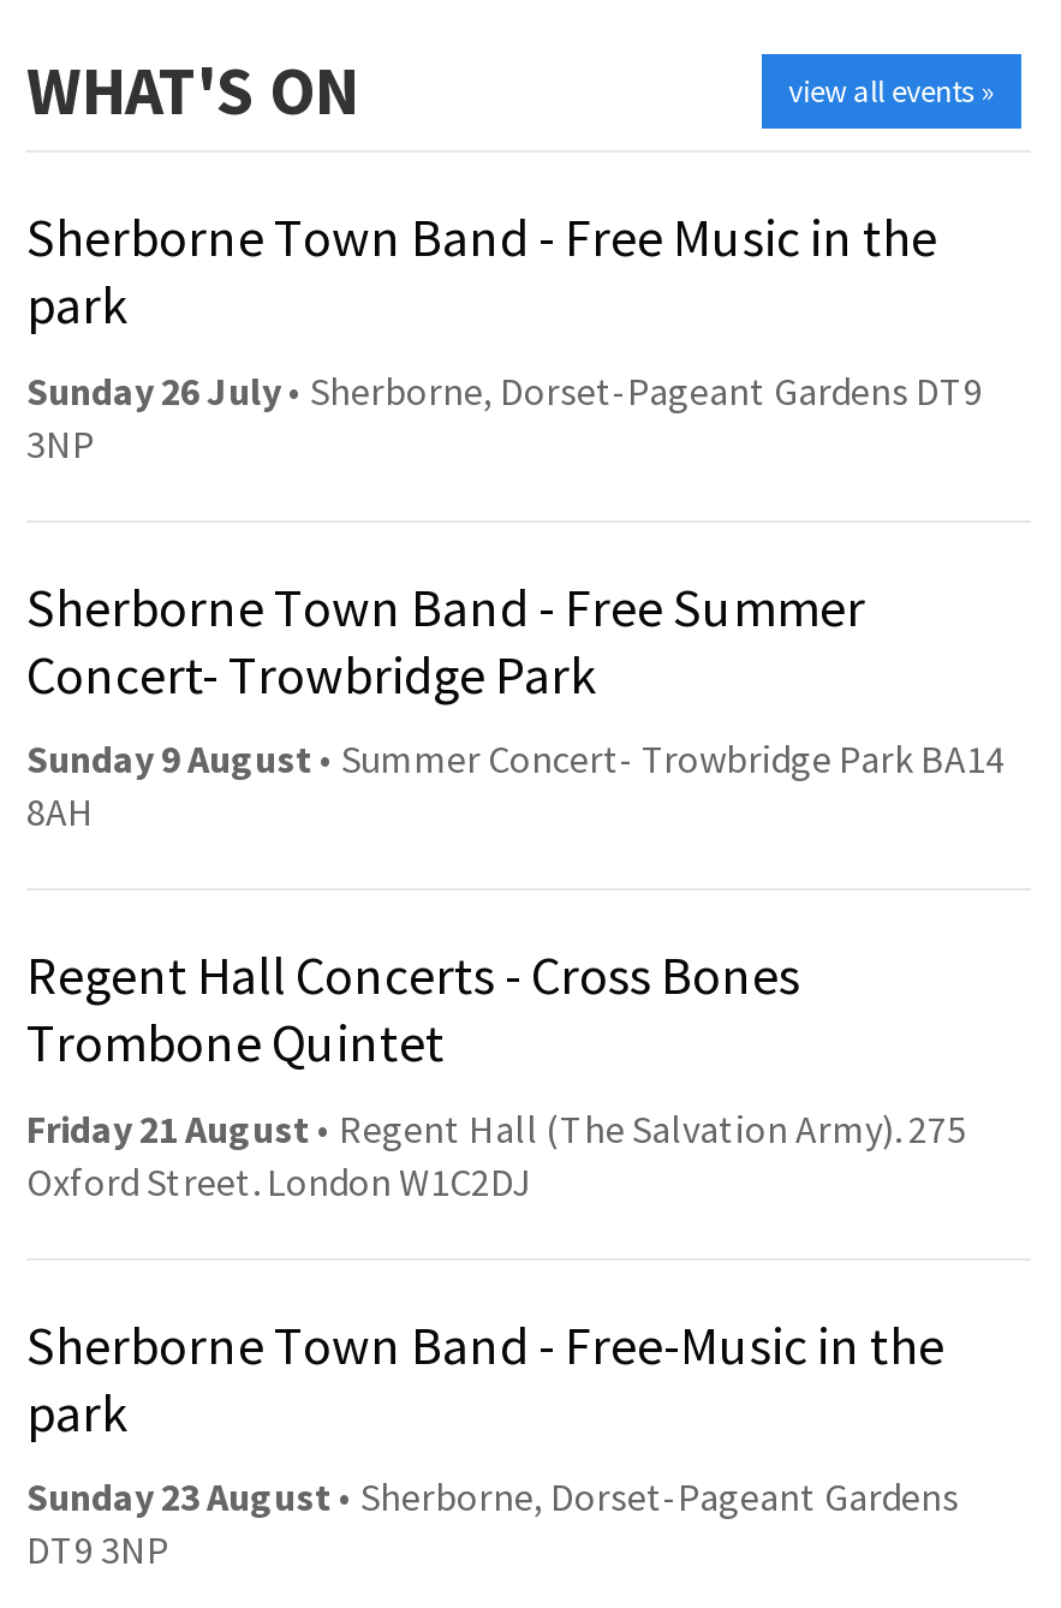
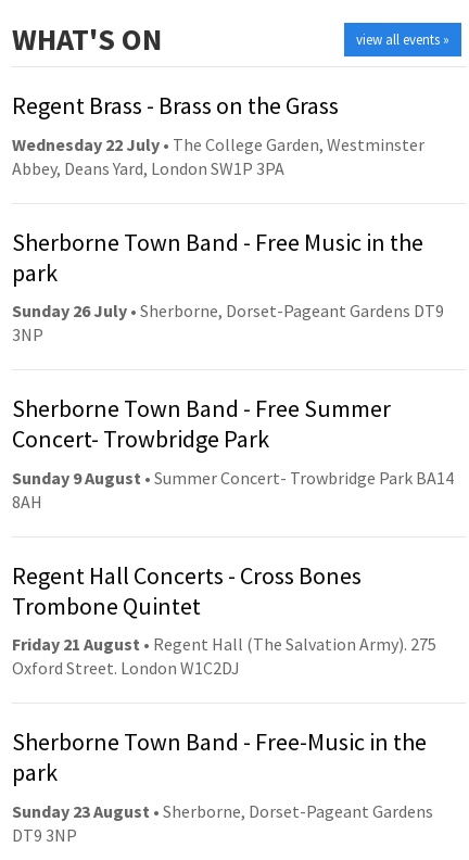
+ Regent Brass - Brass on the Grass
+ Wednesday 22 July • The College Garden, Westminster
+ Abbey, Deans Yard, London SW1P 3PA
